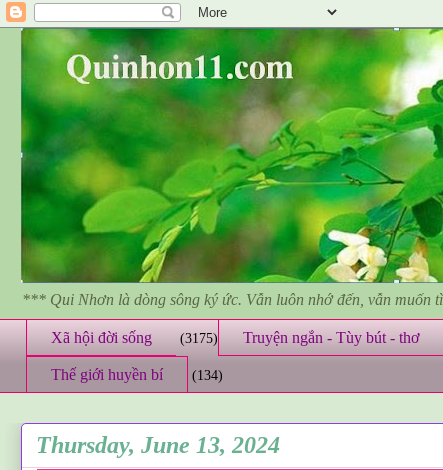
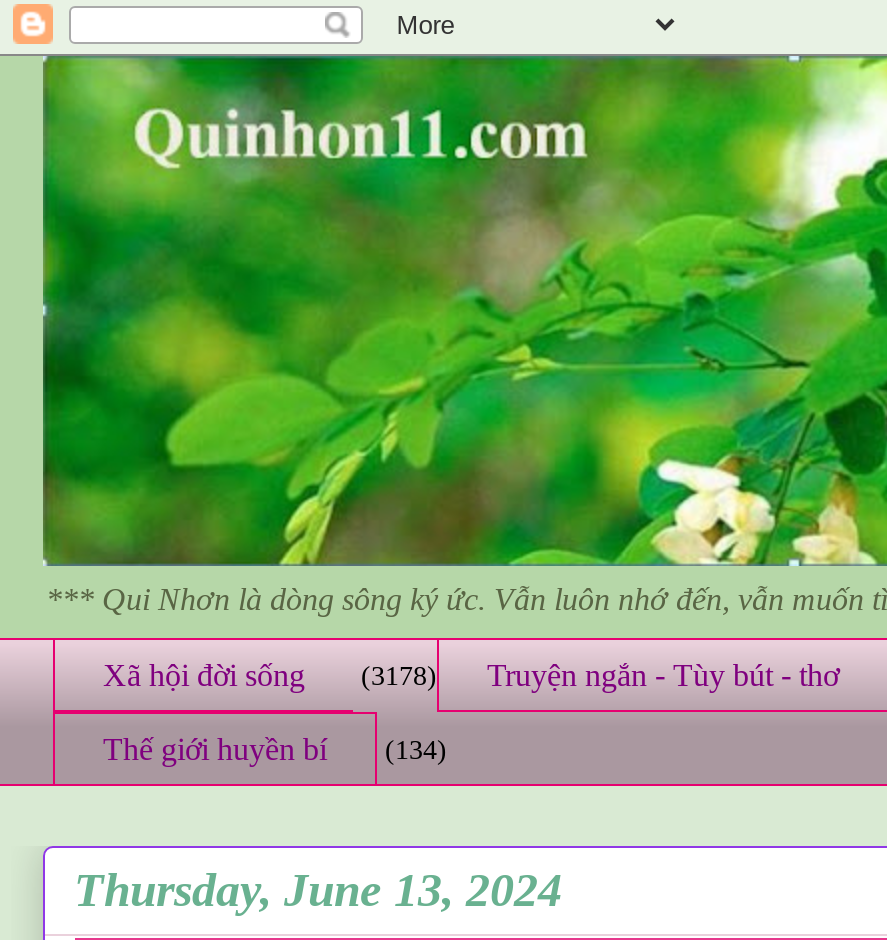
- Xã hội đời sống (3175) Truyện ngắn - Tùy bút - thơ
+ Xã hội đời sống (3178) Truyện ngắn - Tùy bút - thơ
